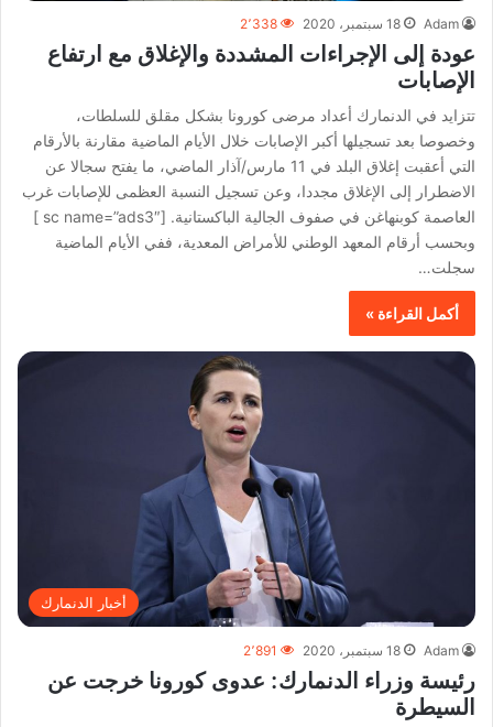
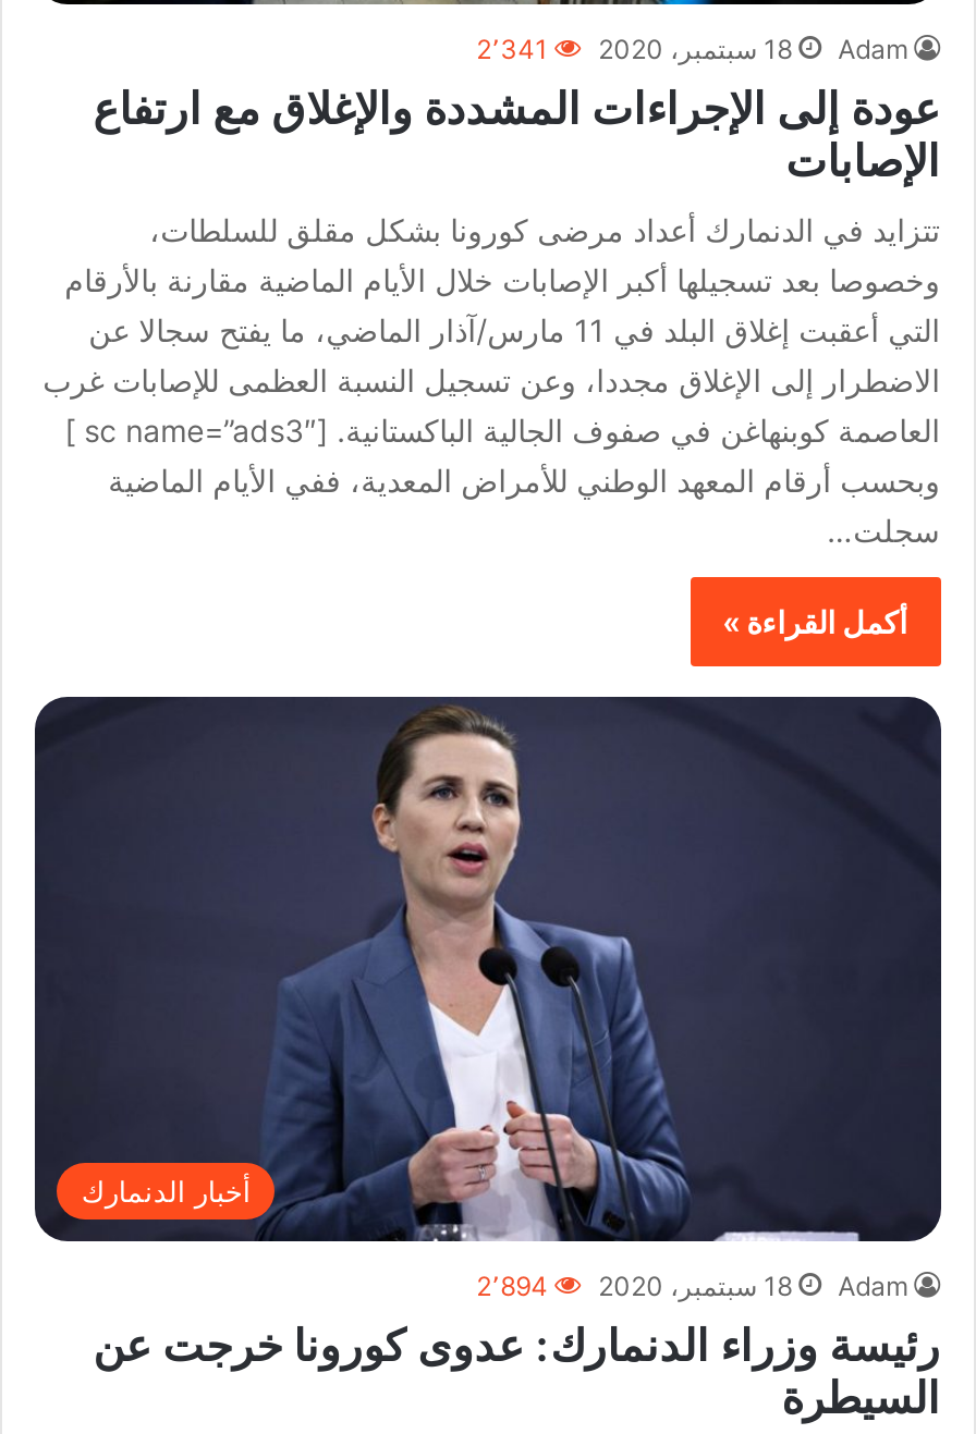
- 2٬338
+ 2٬341

- 2٬891
+ 2٬894
